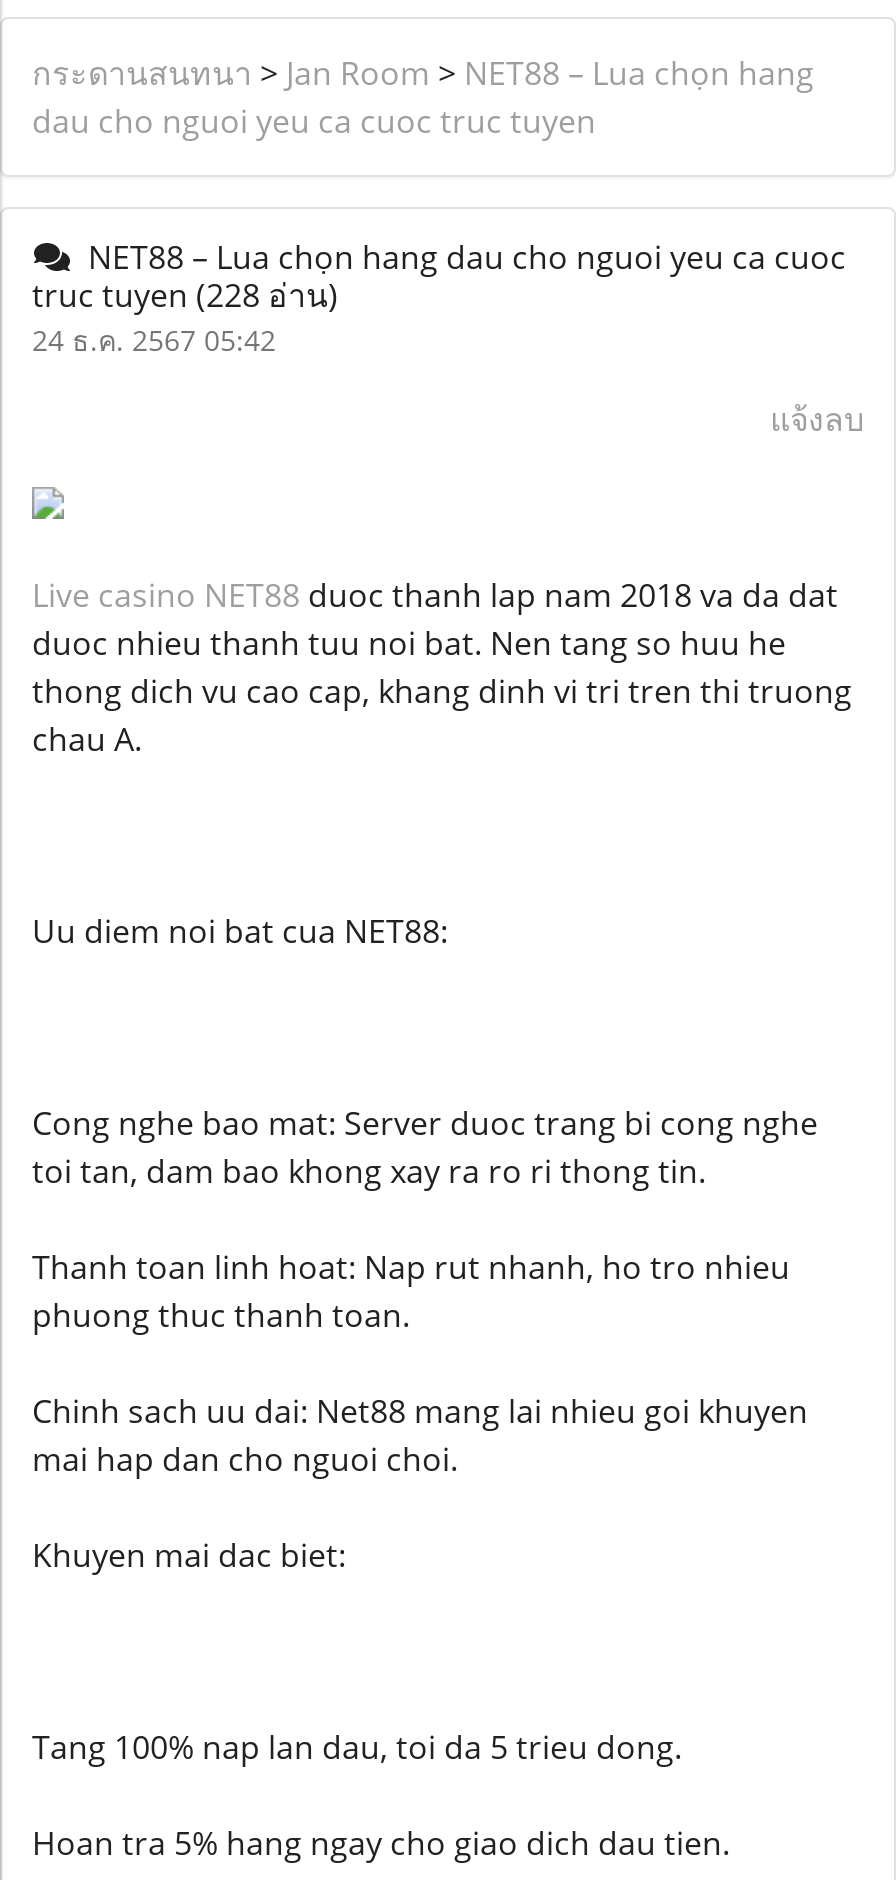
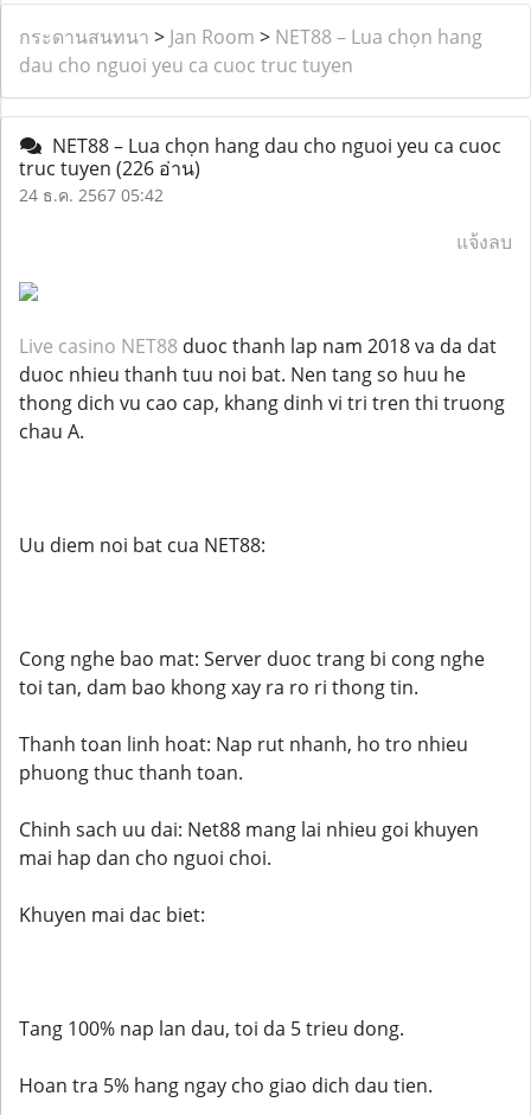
- truc tuyen (228 อ่าน)
+ truc tuyen (226 อ่าน)
